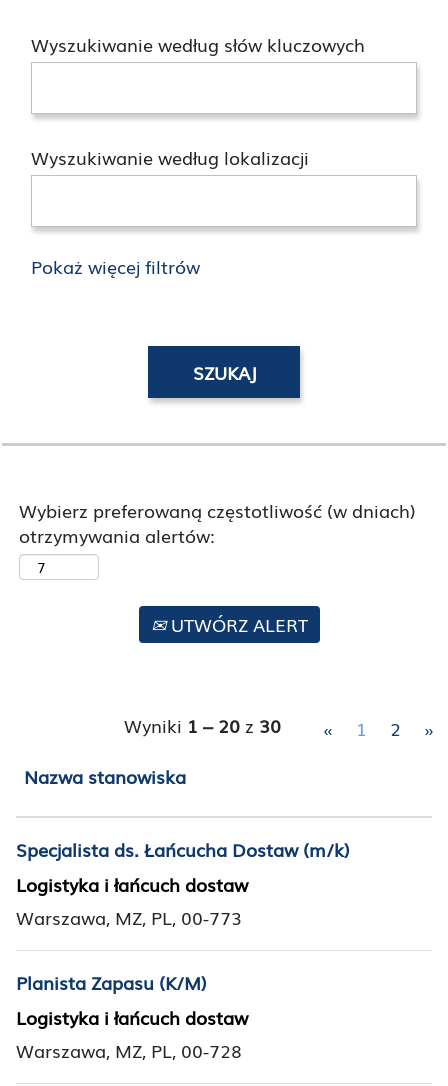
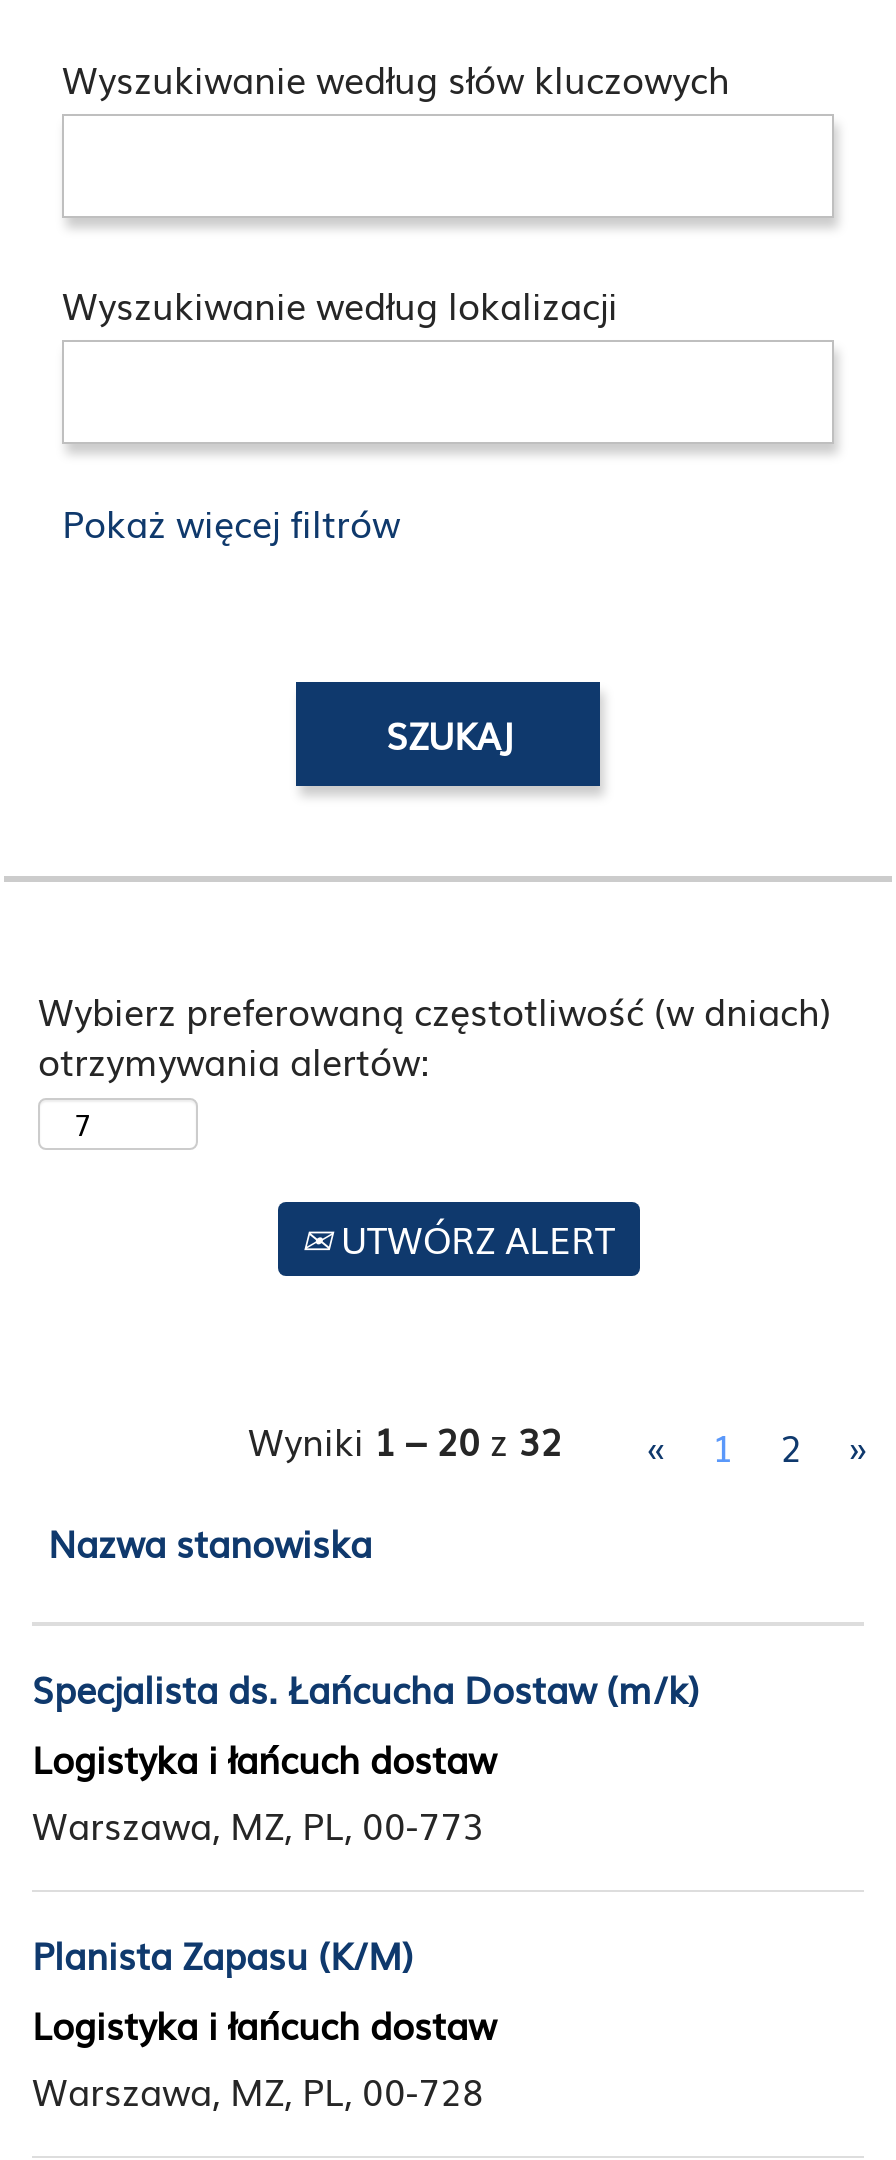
- Wyniki 1 – 20 z 30
+ Wyniki 1 – 20 z 32
